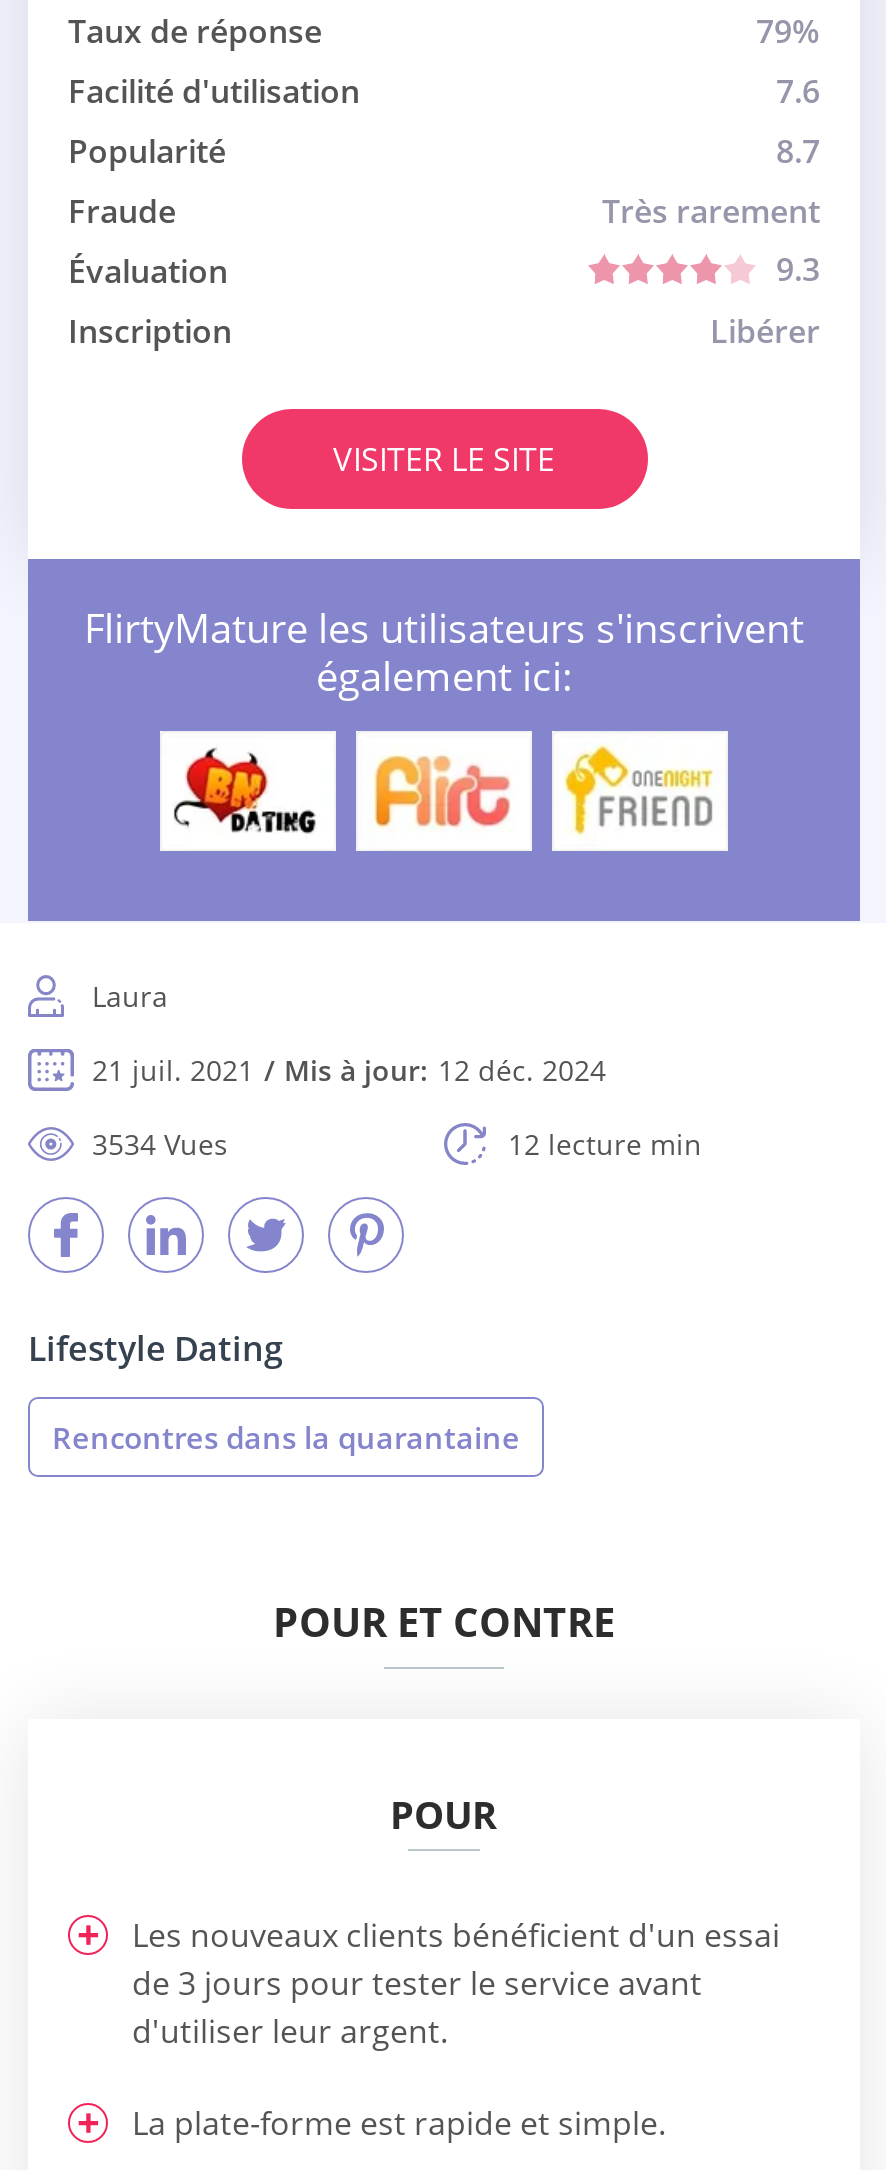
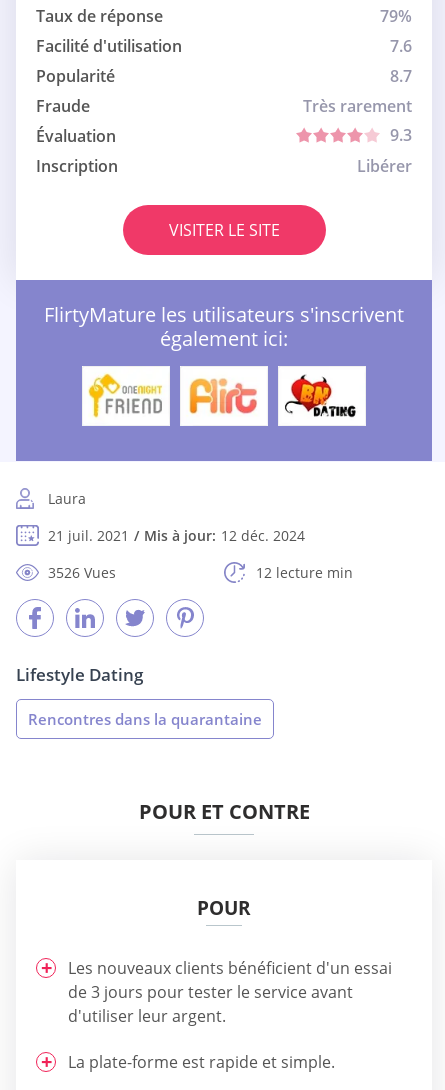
- [image]
+ [image]

- [image]
+ [image]

- 3534 Vues
+ 3526 Vues
